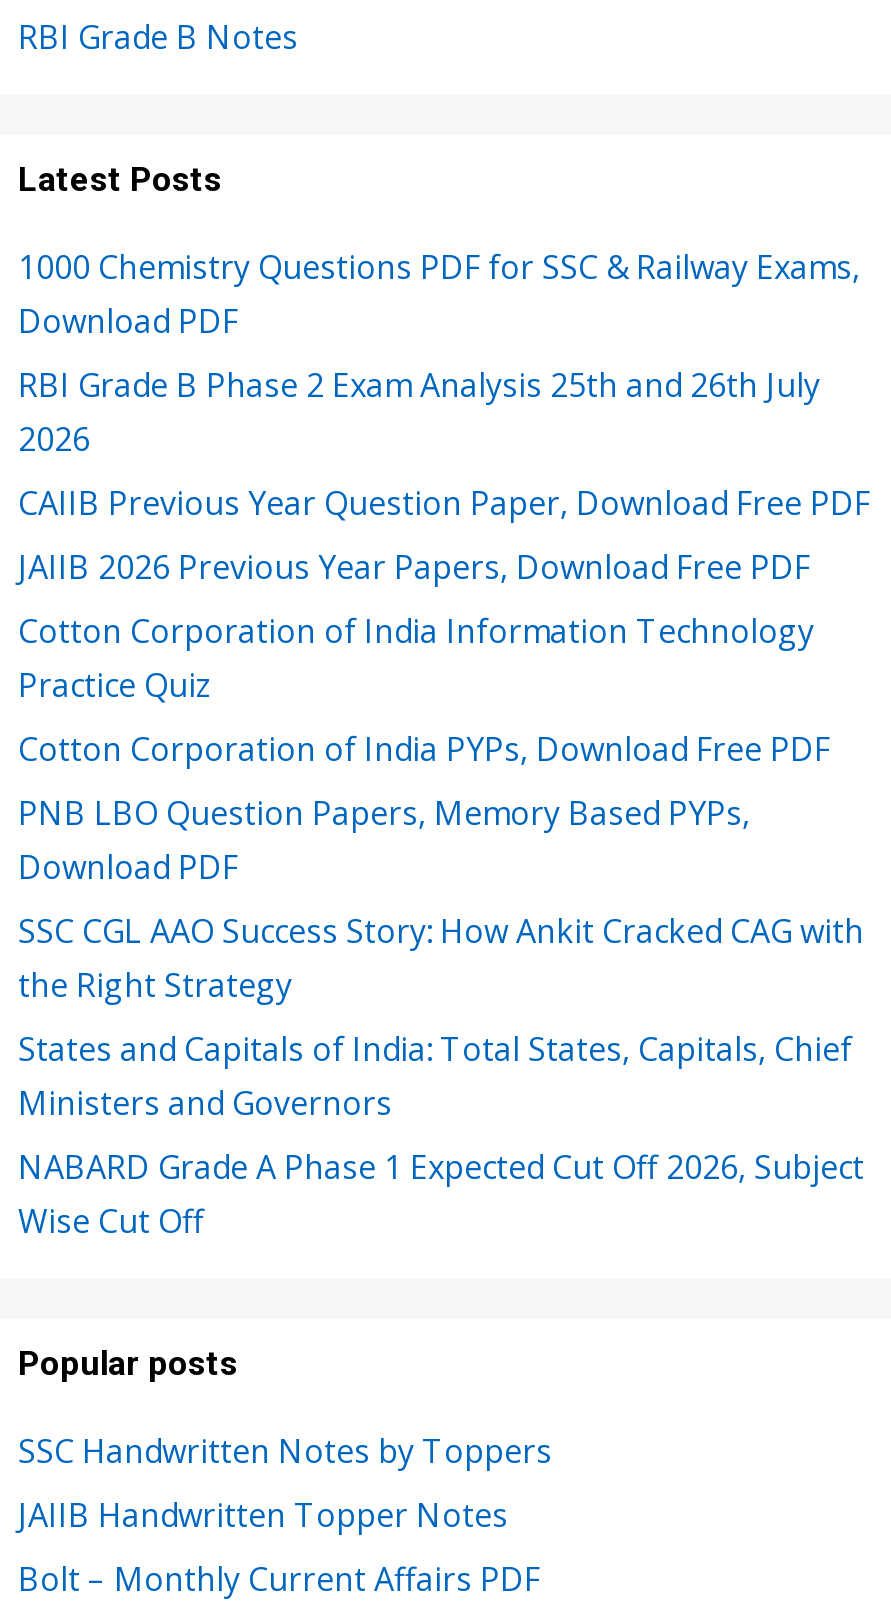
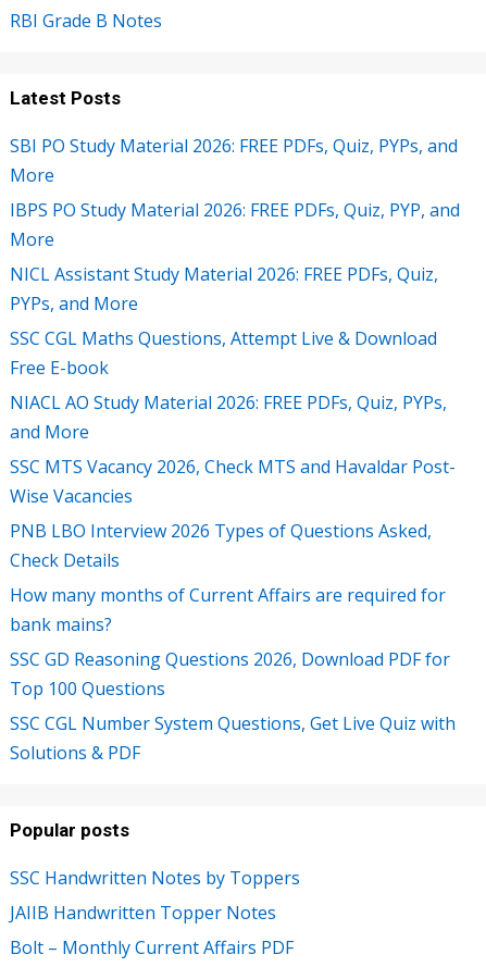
- 1000 Chemistry Questions PDF for SSC & Railway Exams,
- Download PDF
+ SBI PO Study Material 2026: FREE PDFs, Quiz, PYPs, and
+ More

- RBI Grade B Phase 2 Exam Analysis 25th and 26th July
- 2026
+ IBPS PO Study Material 2026: FREE PDFs, Quiz, PYP, and
+ More

- CAIIB Previous Year Question Paper, Download Free PDF
+ NICL Assistant Study Material 2026: FREE PDFs, Quiz,
+ PYPs, and More

- JAIIB 2026 Previous Year Papers, Download Free PDF
+ SSC CGL Maths Questions, Attempt Live & Download
+ Free E-book

- Cotton Corporation of India Information Technology
- Practice Quiz
+ NIACL AO Study Material 2026: FREE PDFs, Quiz, PYPs,
+ and More

- Cotton Corporation of India PYPs, Download Free PDF
+ SSC MTS Vacancy 2026, Check MTS and Havaldar Post-
+ Wise Vacancies

- PNB LBO Question Papers, Memory Based PYPs,
- Download PDF
+ PNB LBO Interview 2026 Types of Questions Asked,
+ Check Details

- SSC CGL AAO Success Story: How Ankit Cracked CAG with
- the Right Strategy
+ How many months of Current Affairs are required for
+ bank mains?

- States and Capitals of India: Total States, Capitals, Chief
- Ministers and Governors
+ SSC GD Reasoning Questions 2026, Download PDF for
+ Top 100 Questions

- NABARD Grade A Phase 1 Expected Cut Off 2026, Subject
- Wise Cut Off
+ SSC CGL Number System Questions, Get Live Quiz with
+ Solutions & PDF
